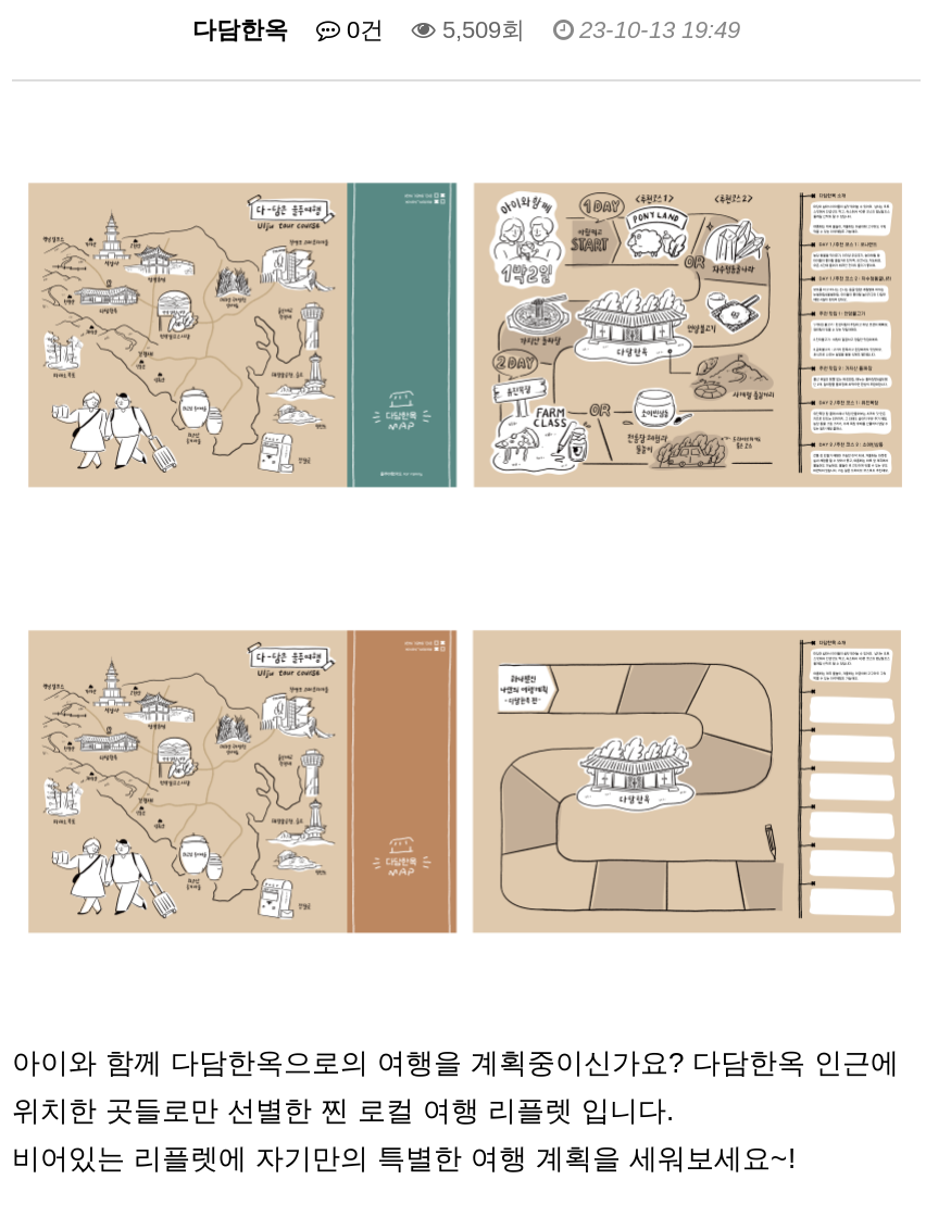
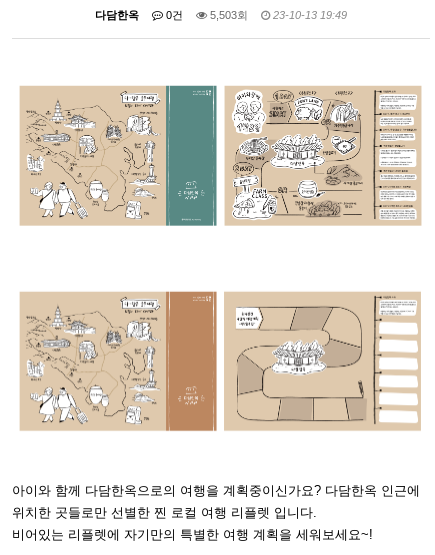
- 다담한옥 0건 5,509회 23-10-13 19:49
+ 다담한옥 0건 5,503회 23-10-13 19:49
